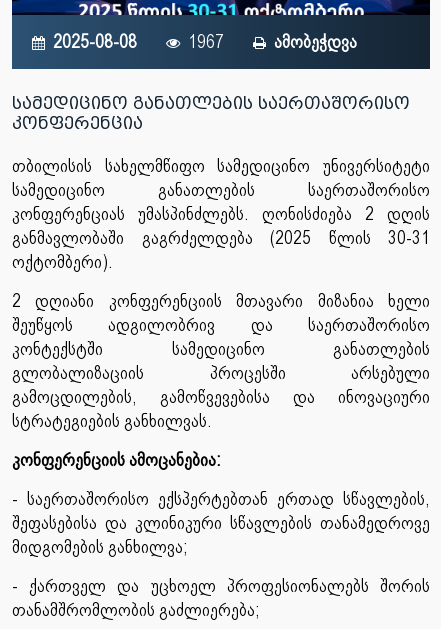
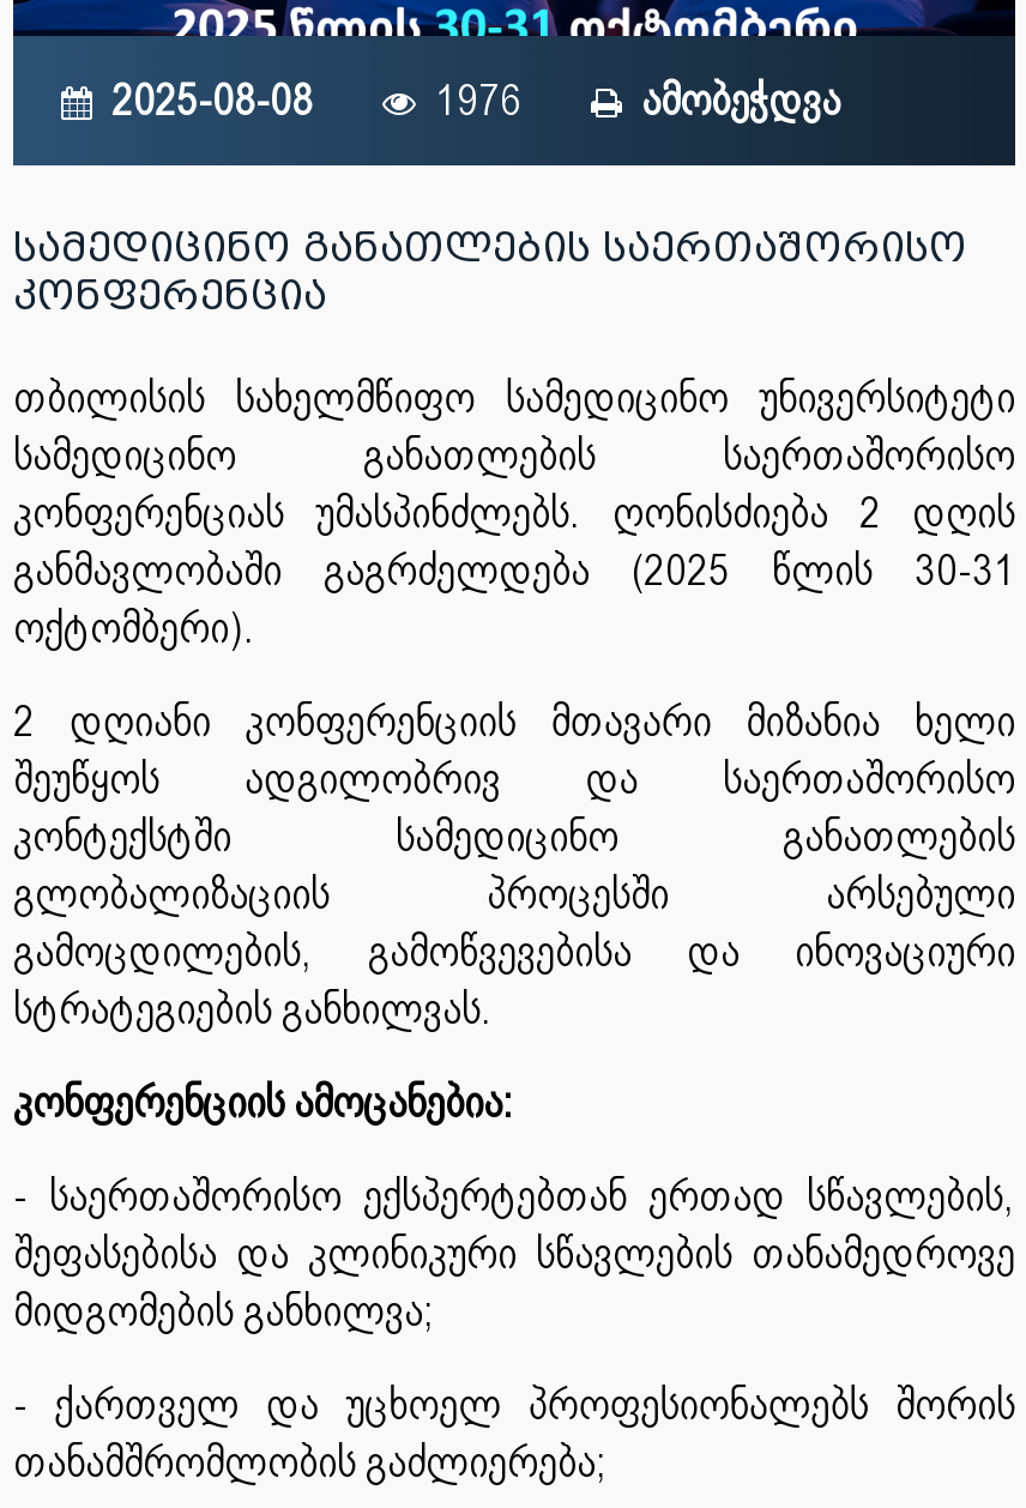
- 1967
+ 1976
